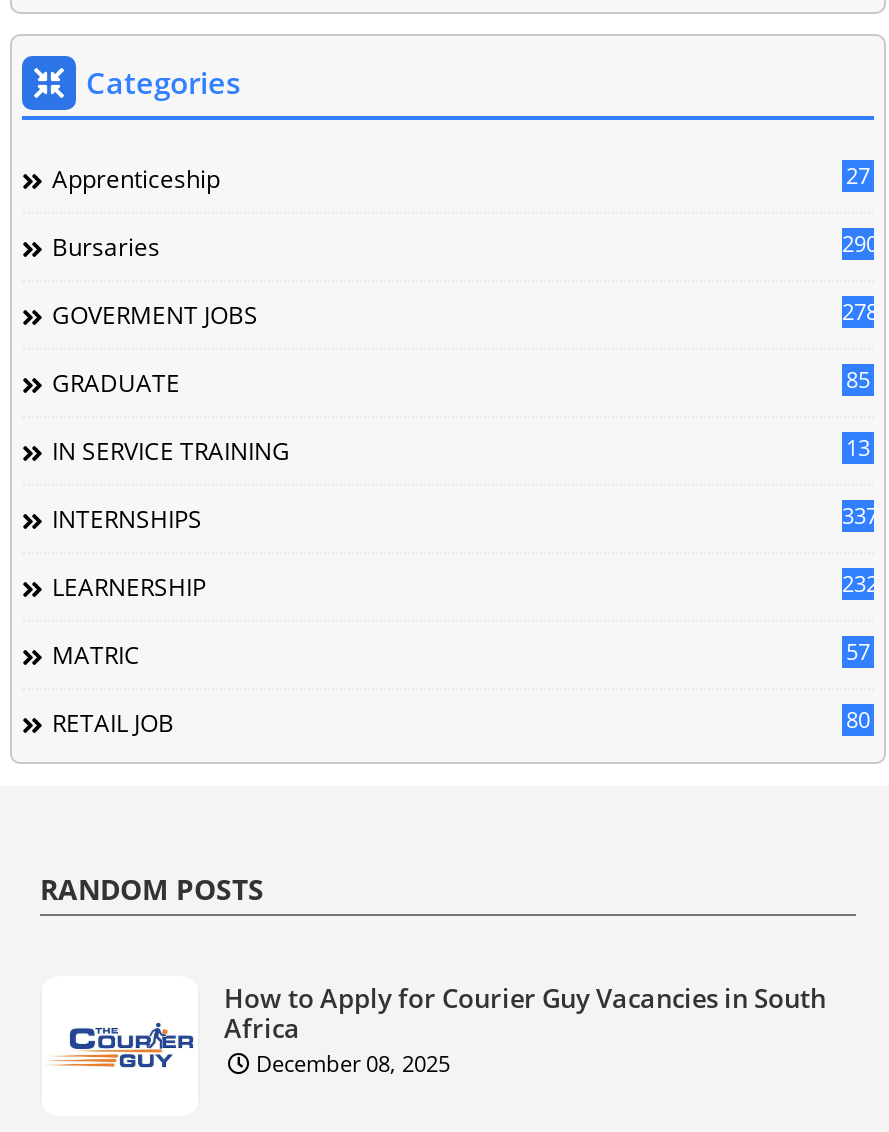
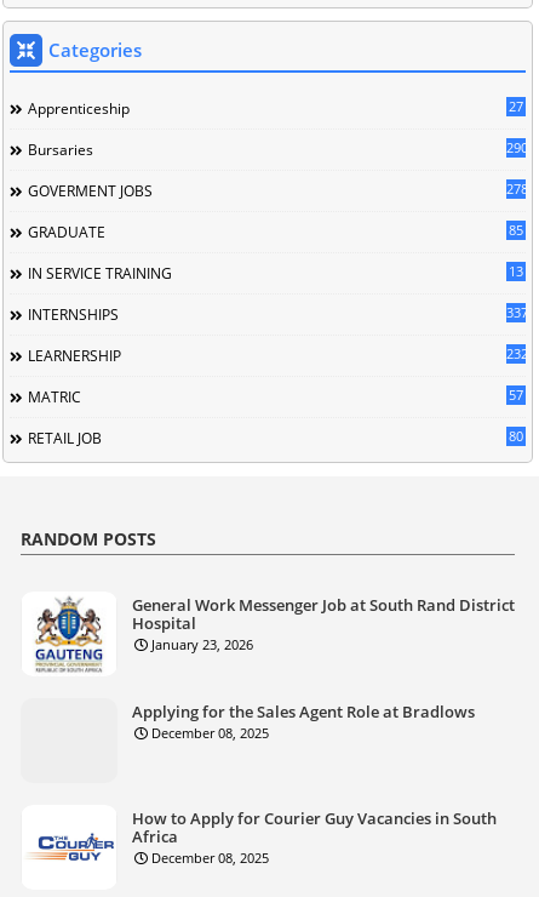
+ [image]
+ General Work Messenger Job at South Rand District
+ Hospital
+ January 23, 2026
+ Applying for the Sales Agent Role at Bradlows
+ December 08, 2025
